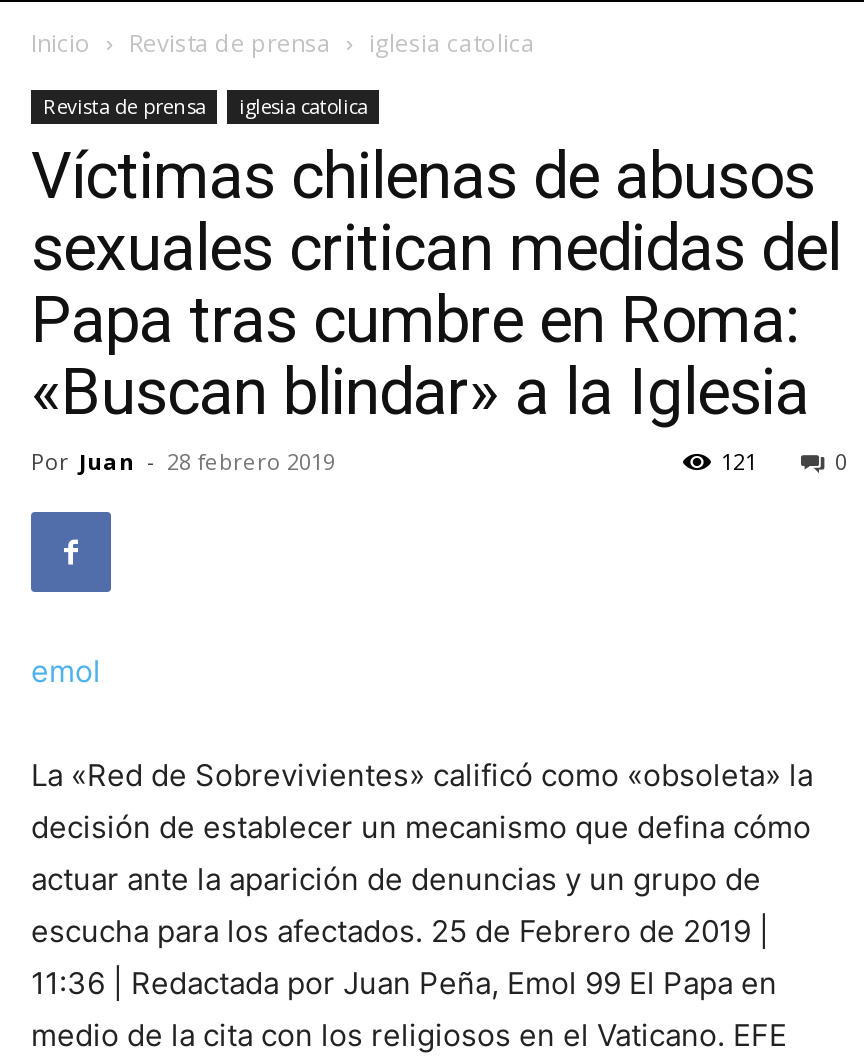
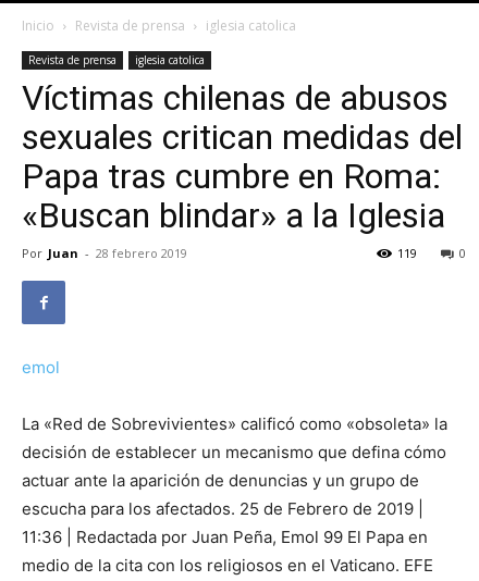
- 121
+ 119
